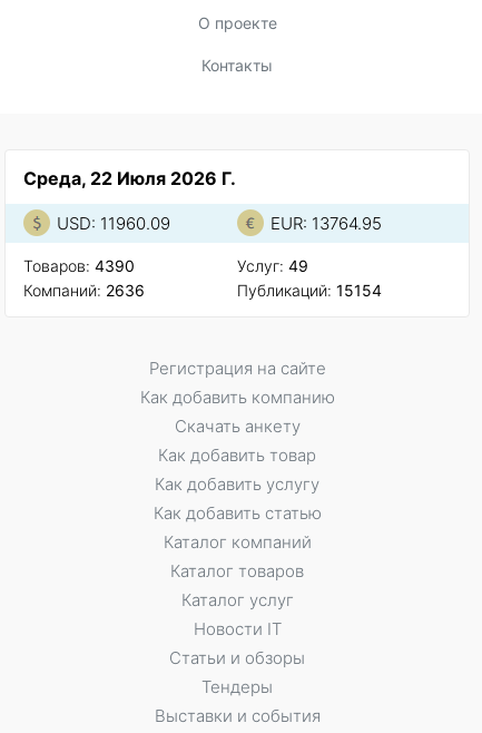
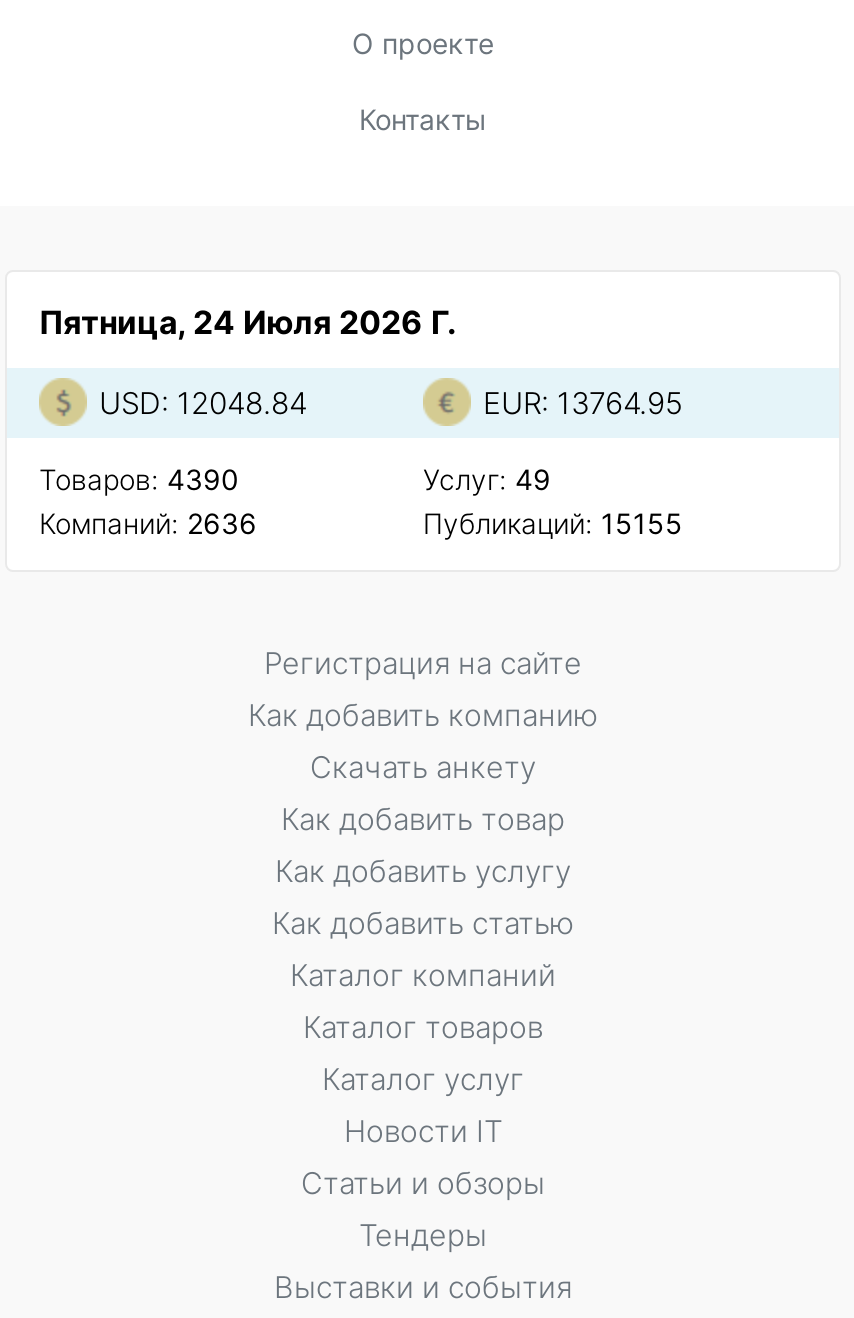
- Среда, 22 Июля 2026 Г.
+ Пятница, 24 Июля 2026 Г.

- USD: 11960.09
+ USD: 12048.84

- Публикаций: 15154
+ Публикаций: 15155
